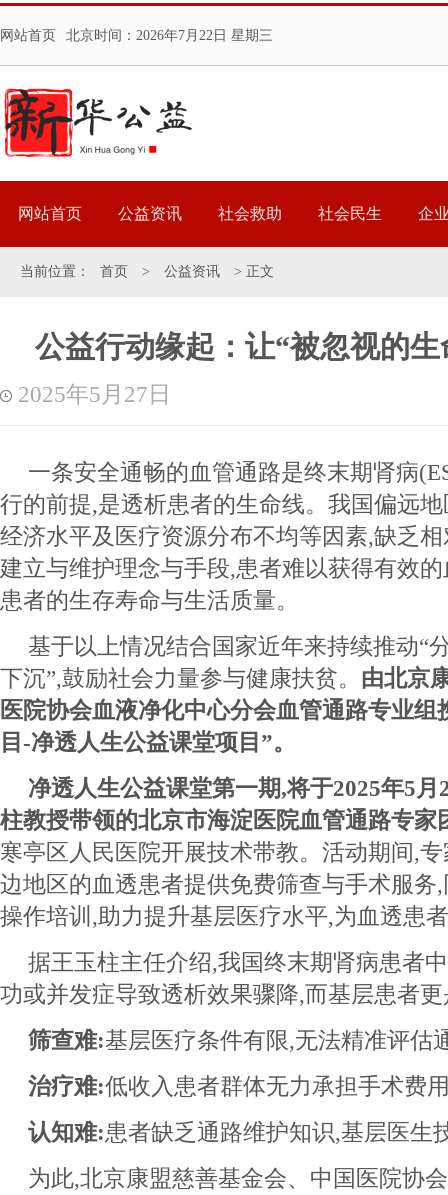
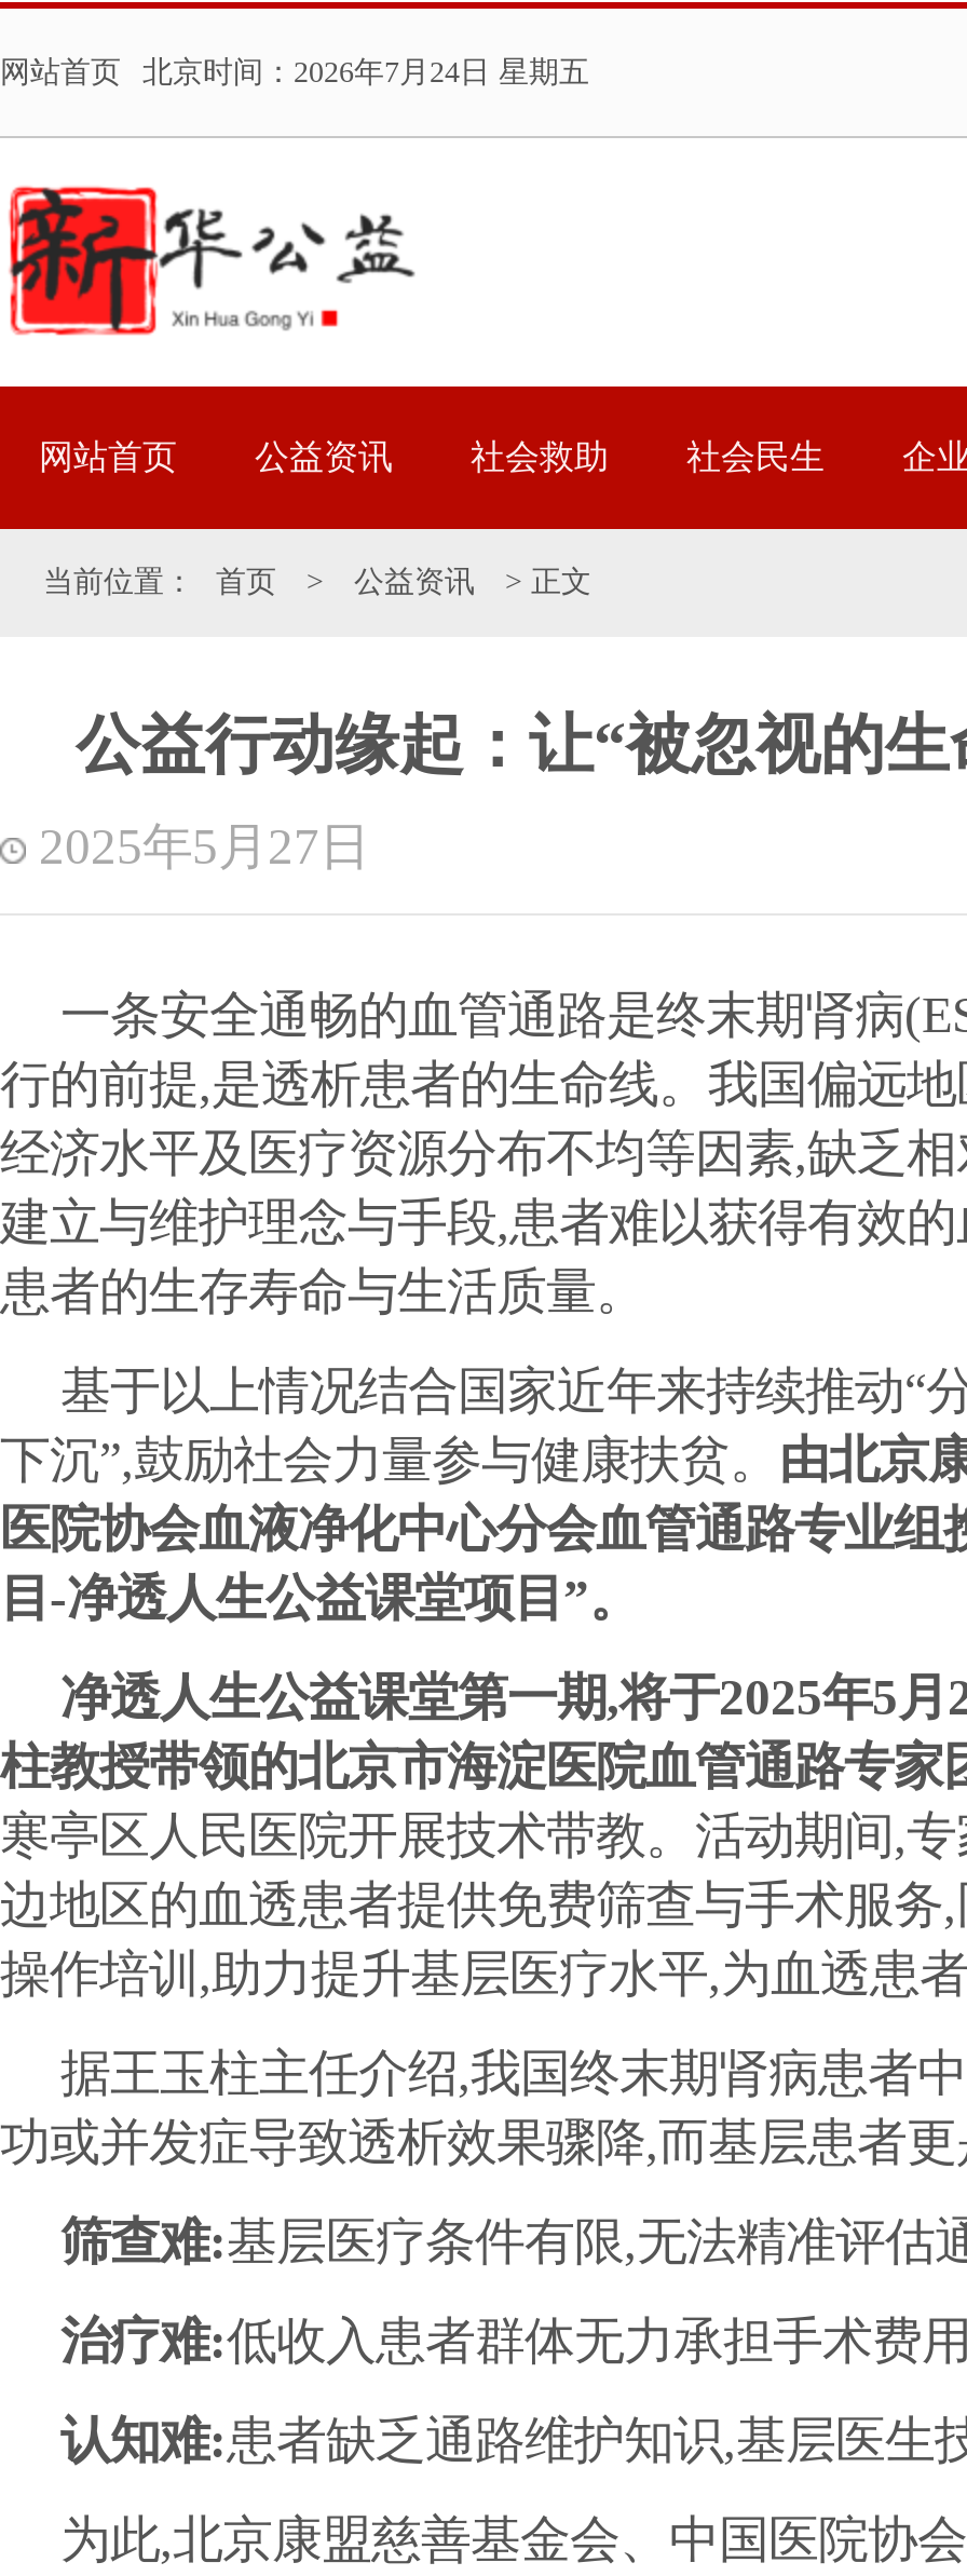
- 北京时间：2026年7月22日 星期三
+ 北京时间：2026年7月24日 星期五
